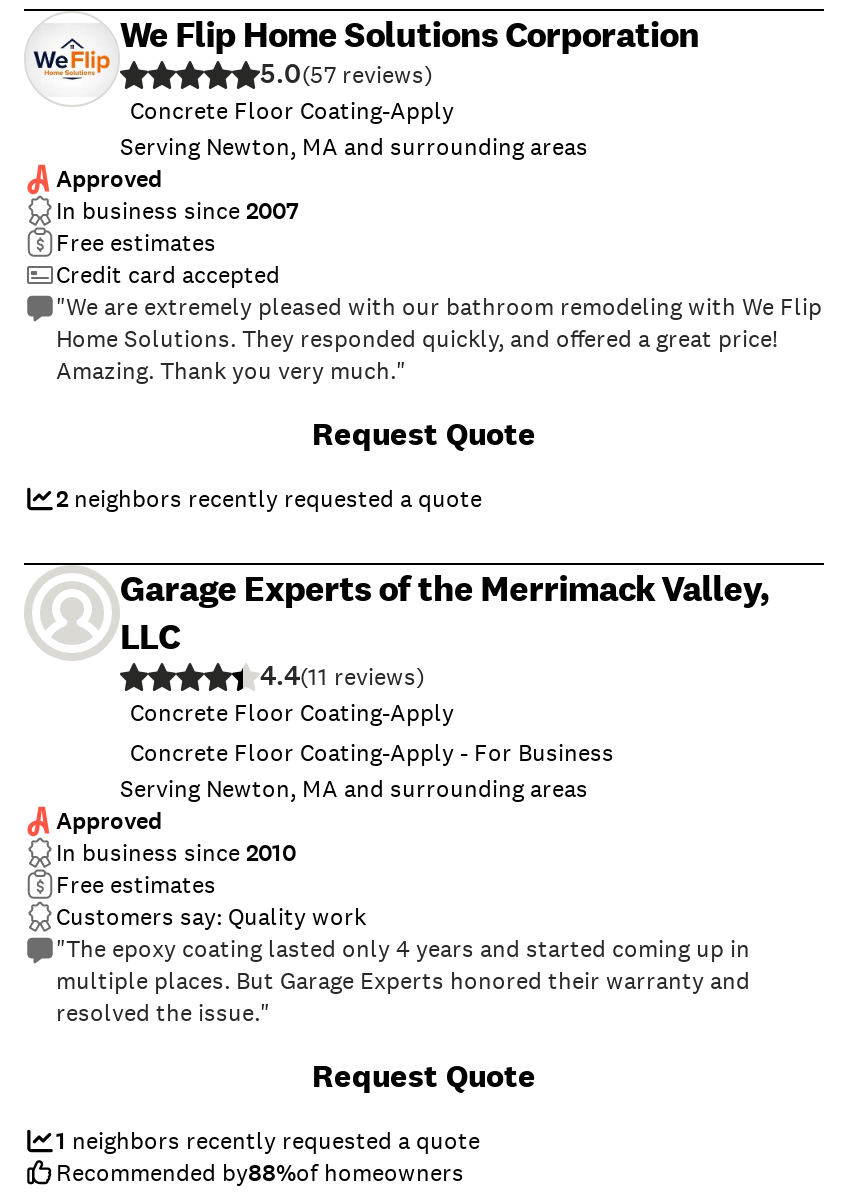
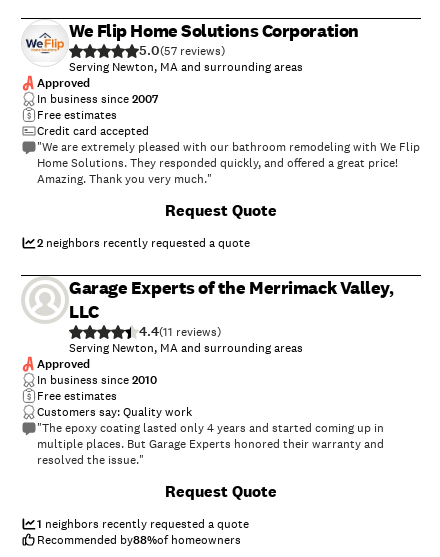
- Concrete Floor Coating-Apply

- Concrete Floor Coating-Apply
- Concrete Floor Coating-Apply - For Business
